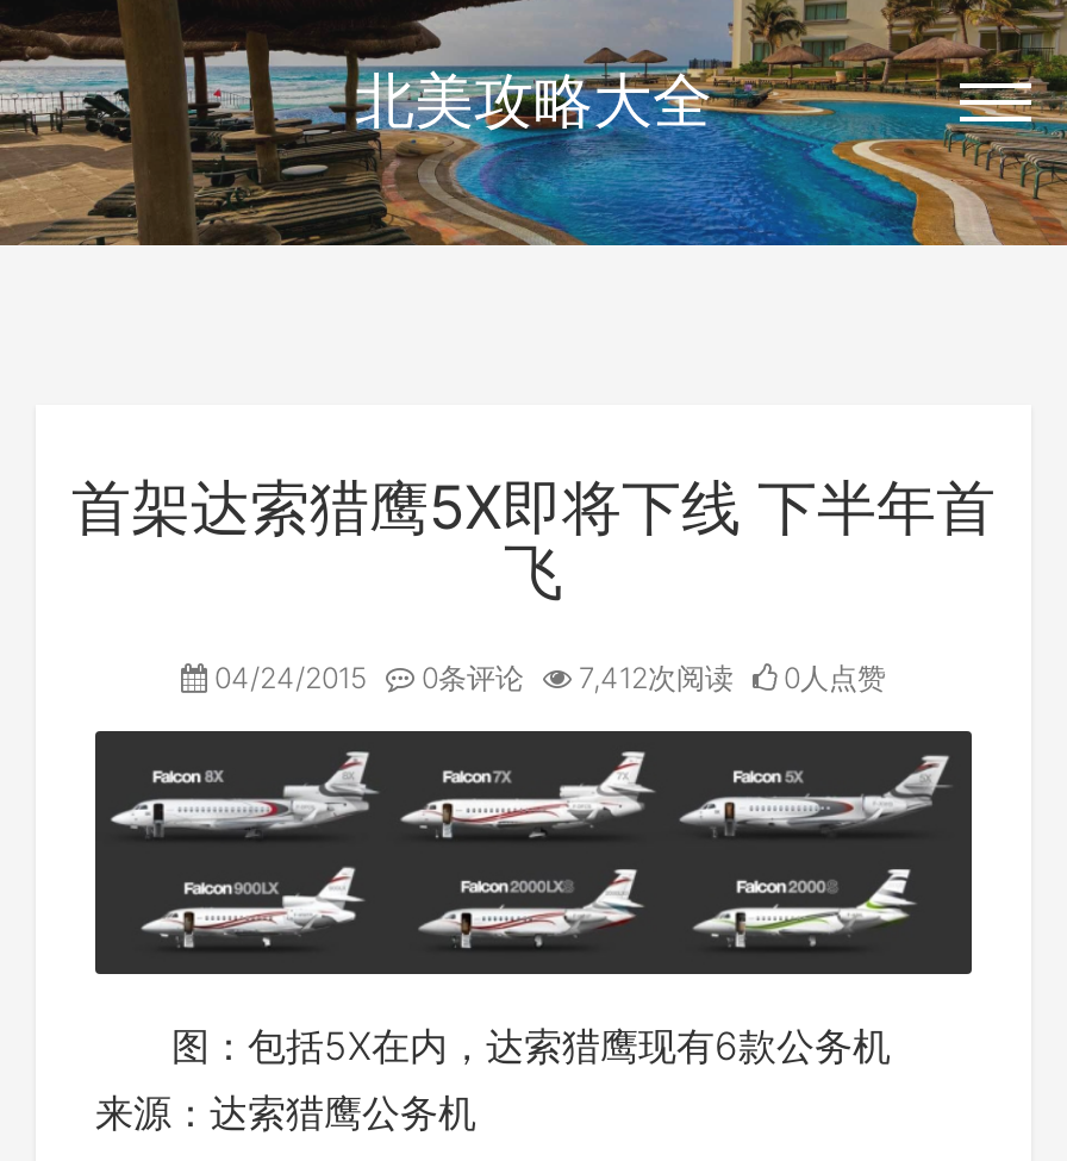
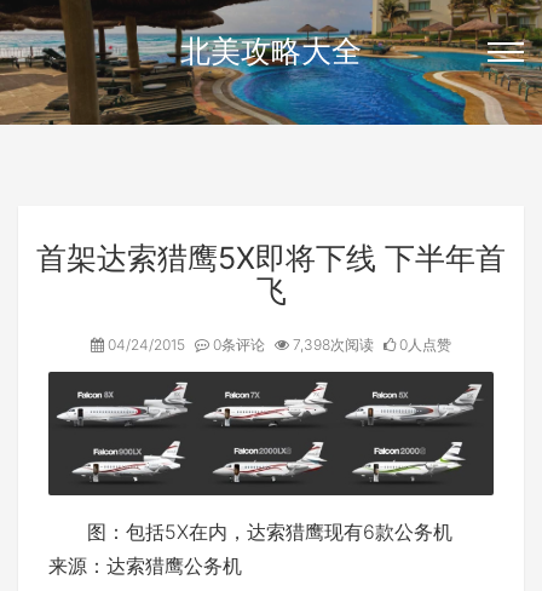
- 7,412次阅读
+ 7,398次阅读
